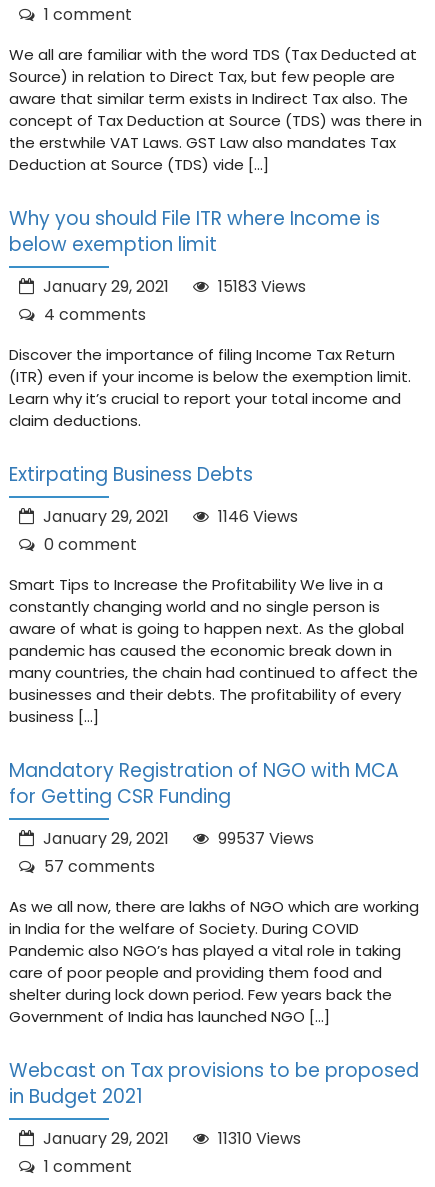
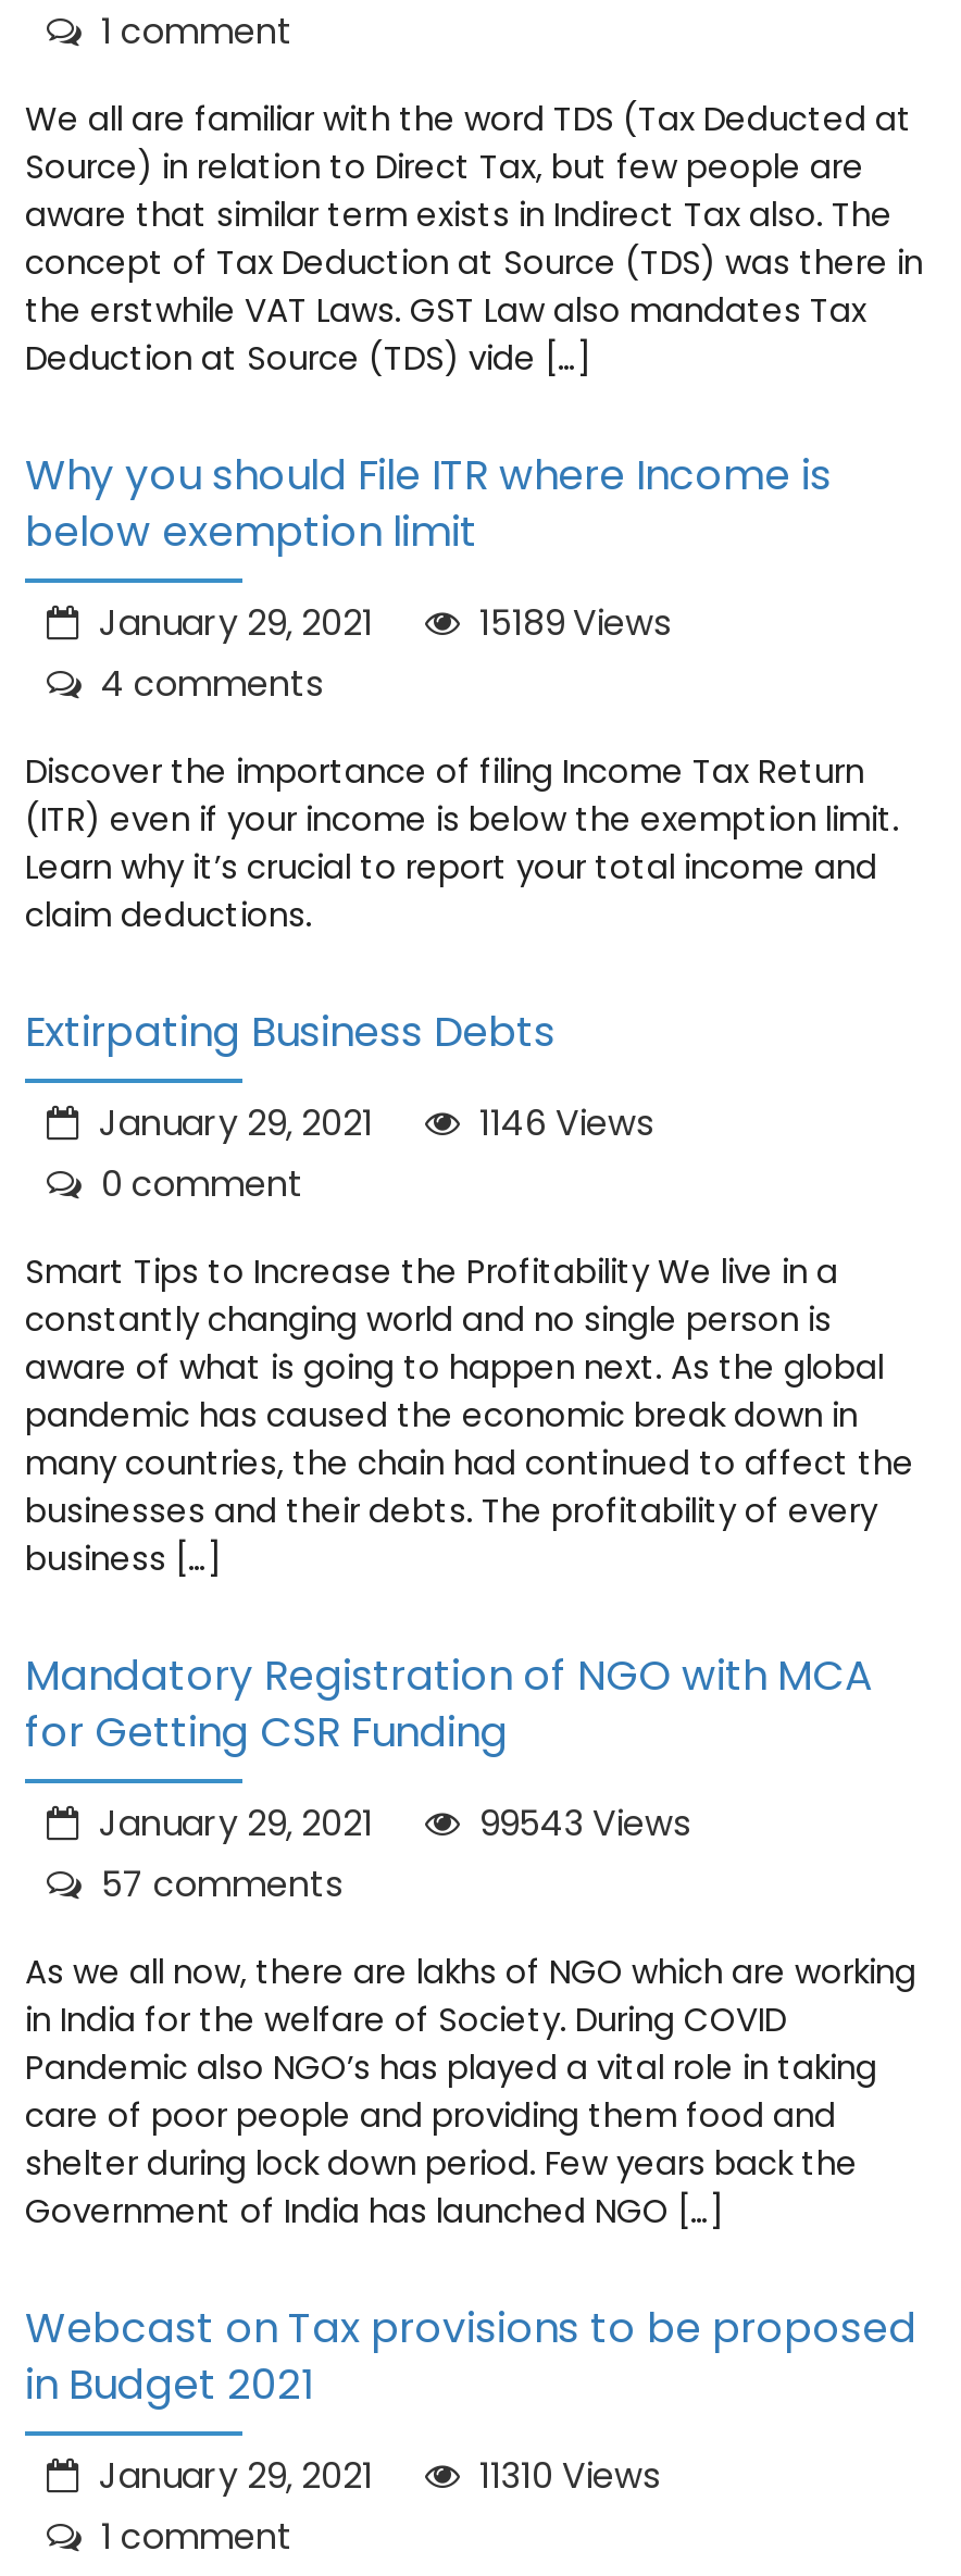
- January 29, 2021 15183 Views
+ January 29, 2021 15189 Views

- January 29, 2021 99537 Views
+ January 29, 2021 99543 Views
